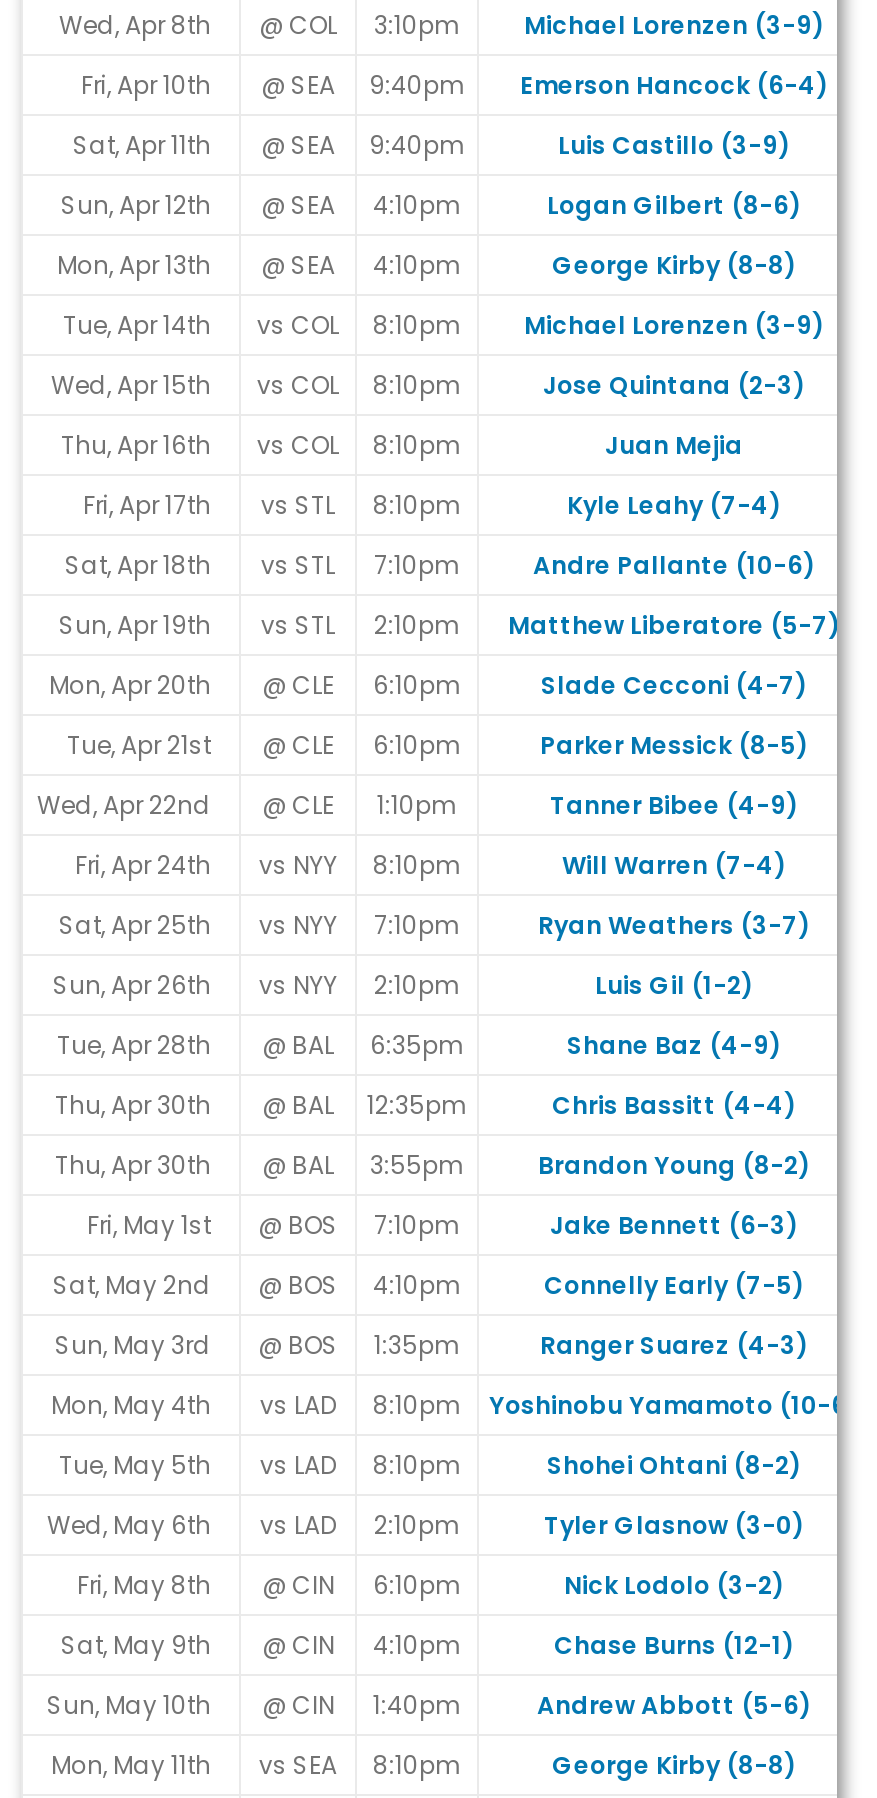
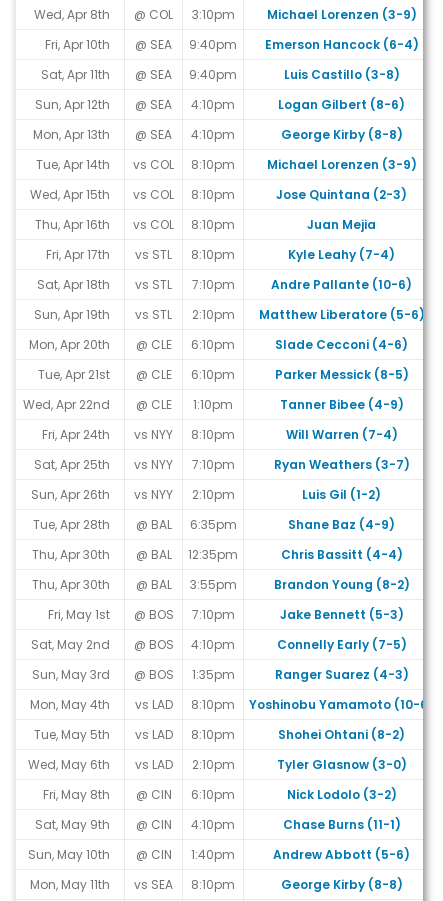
- Luis Castillo (3-9)
+ Luis Castillo (3-8)

- Matthew Liberatore (5-7)
+ Matthew Liberatore (5-6)

- Slade Cecconi (4-7)
+ Slade Cecconi (4-6)

- Jake Bennett (6-3)
+ Jake Bennett (5-3)

- Chase Burns (12-1)
+ Chase Burns (11-1)
